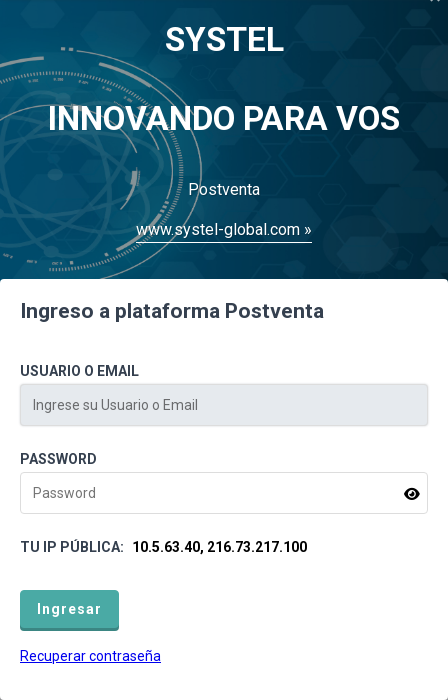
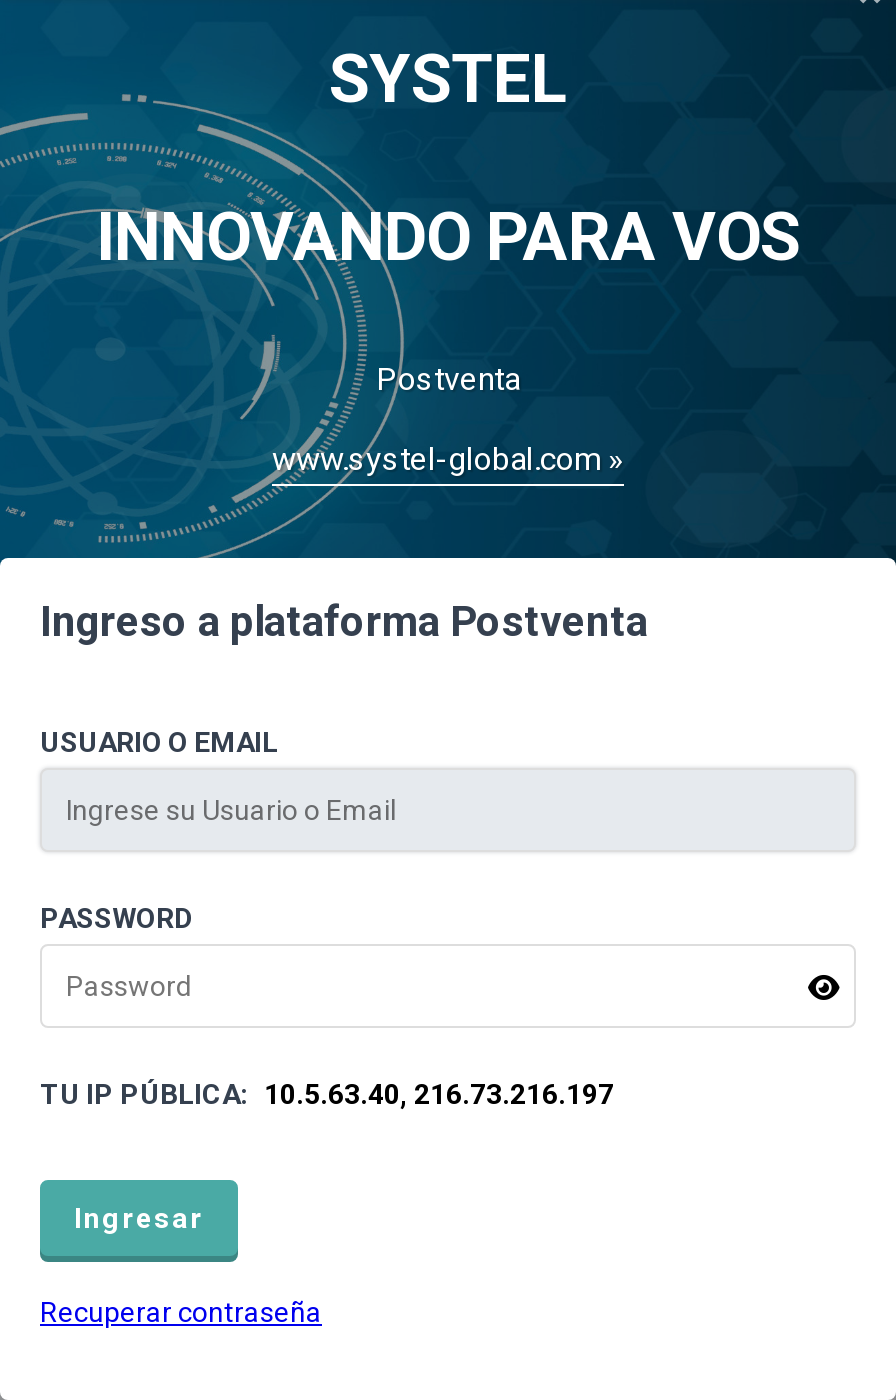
- TU IP PÚBLICA: 10.5.63.40, 216.73.217.100
+ TU IP PÚBLICA: 10.5.63.40, 216.73.216.197
